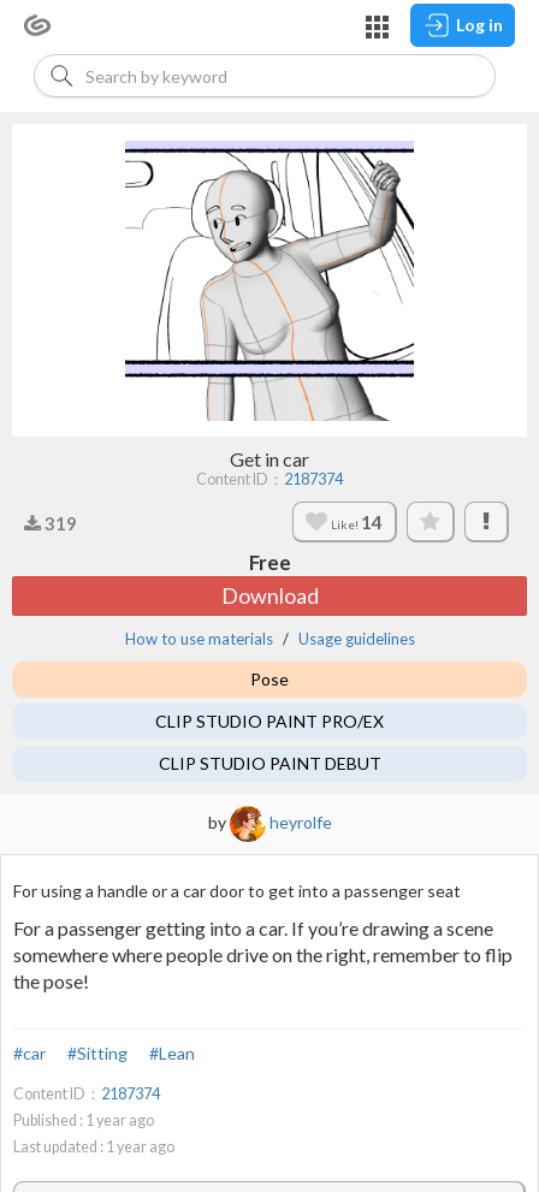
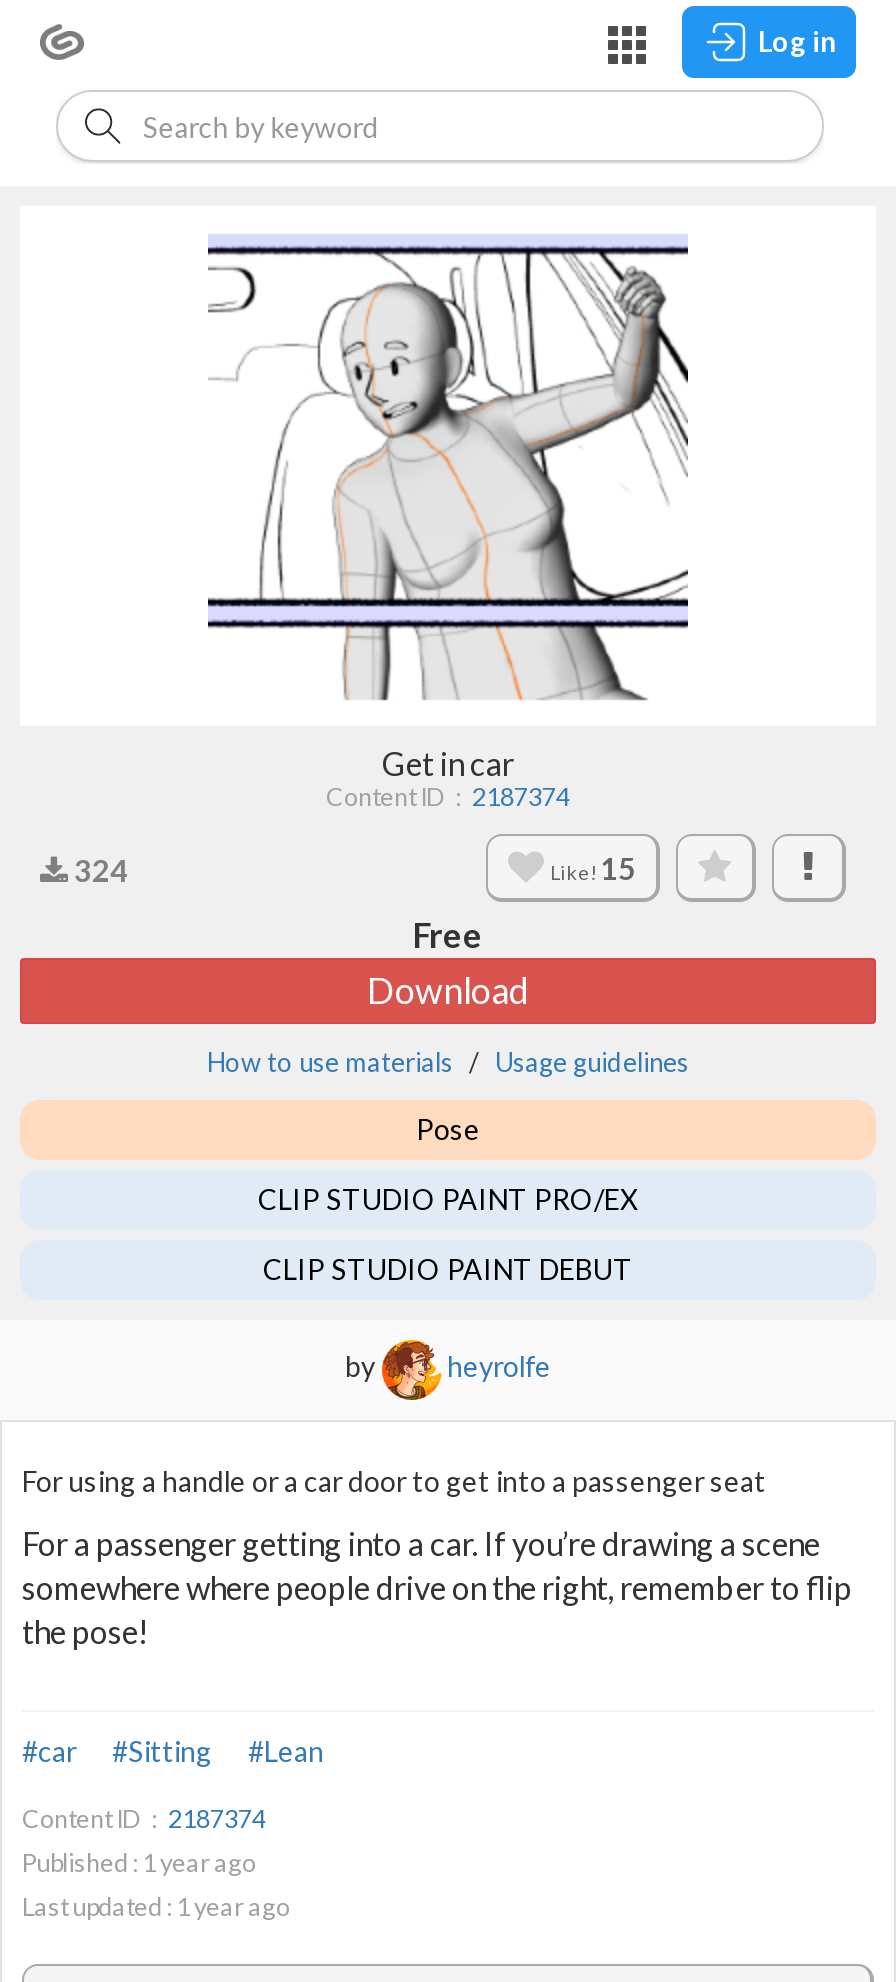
- 319
+ 324

- Like! 14
+ Like! 15
